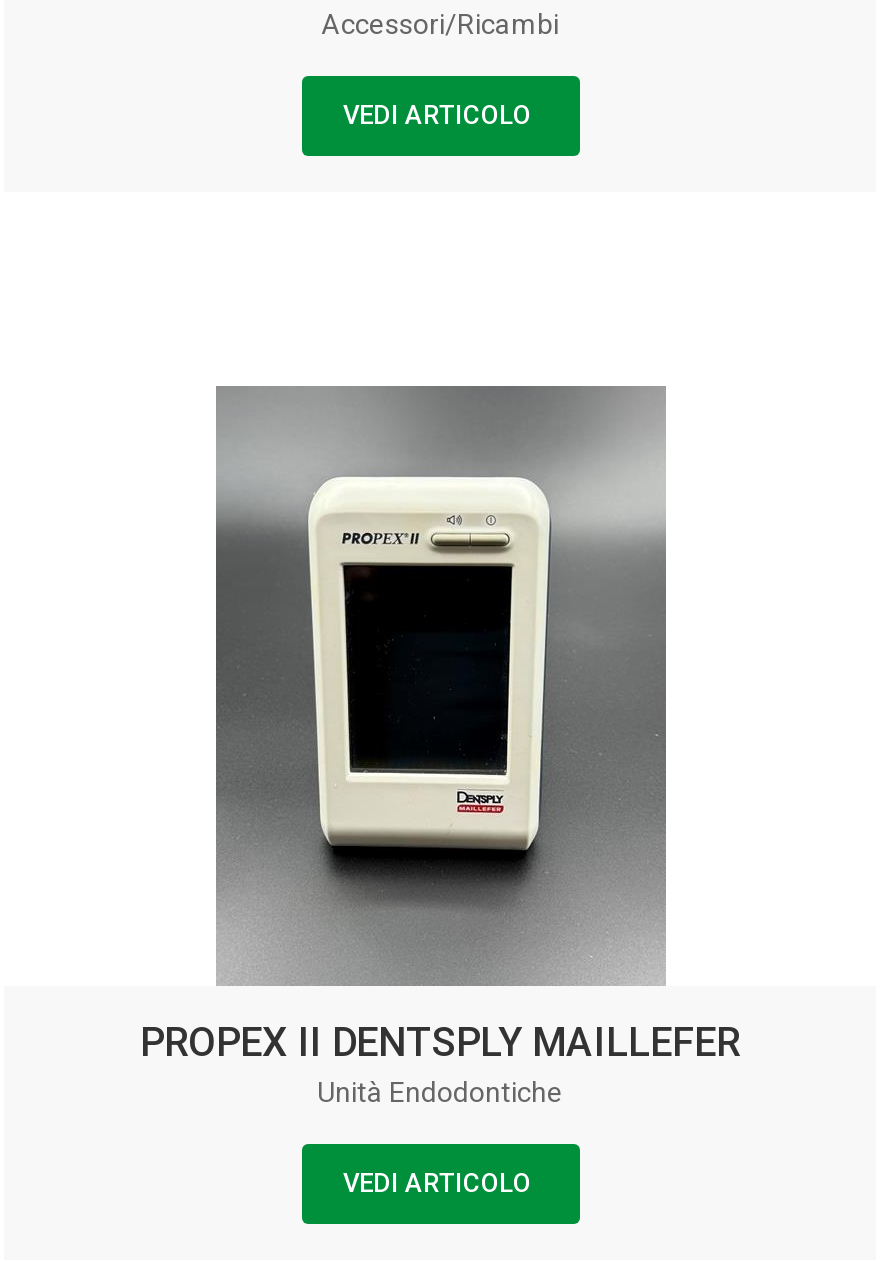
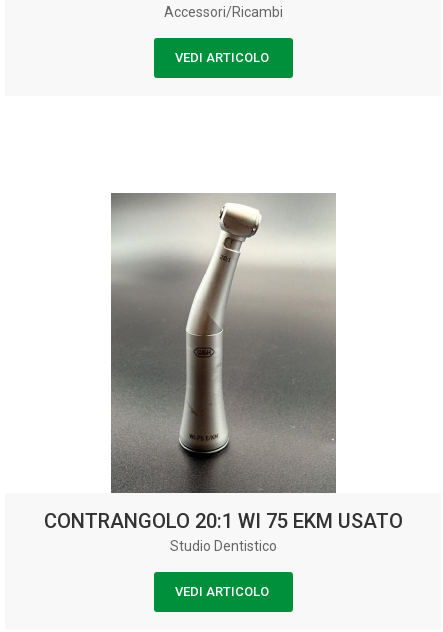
- [image]
- PROPEX II DENTSPLY MAILLEFER
- Unità Endodontiche
+ [image]
+ CONTRANGOLO 20:1 WI 75 EKM USATO
+ Studio Dentistico
